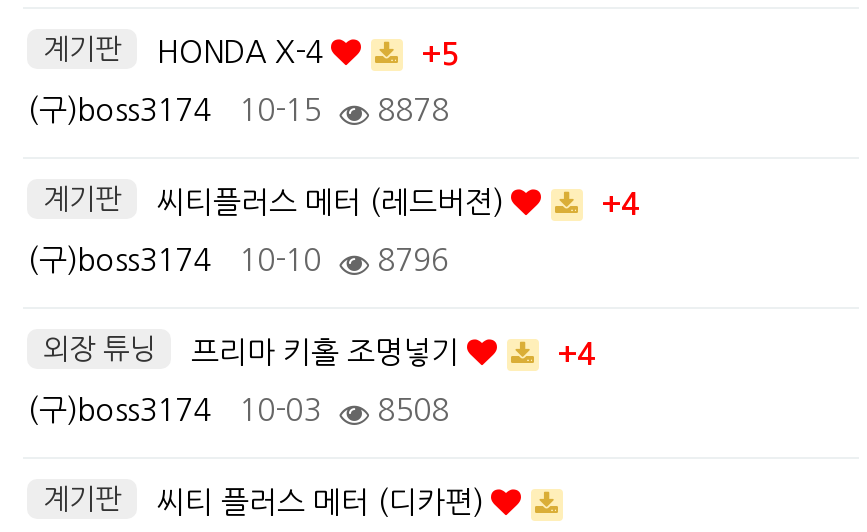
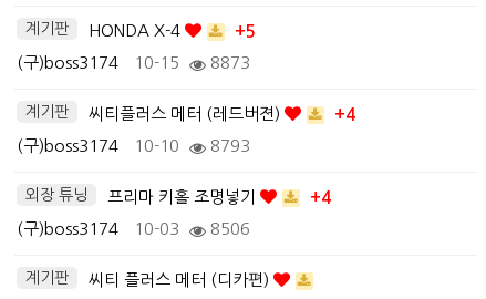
- (구)boss3174 10-15 8878
+ (구)boss3174 10-15 8873

- (구)boss3174 10-10 8796
+ (구)boss3174 10-10 8793

- (구)boss3174 10-03 8508
+ (구)boss3174 10-03 8506
